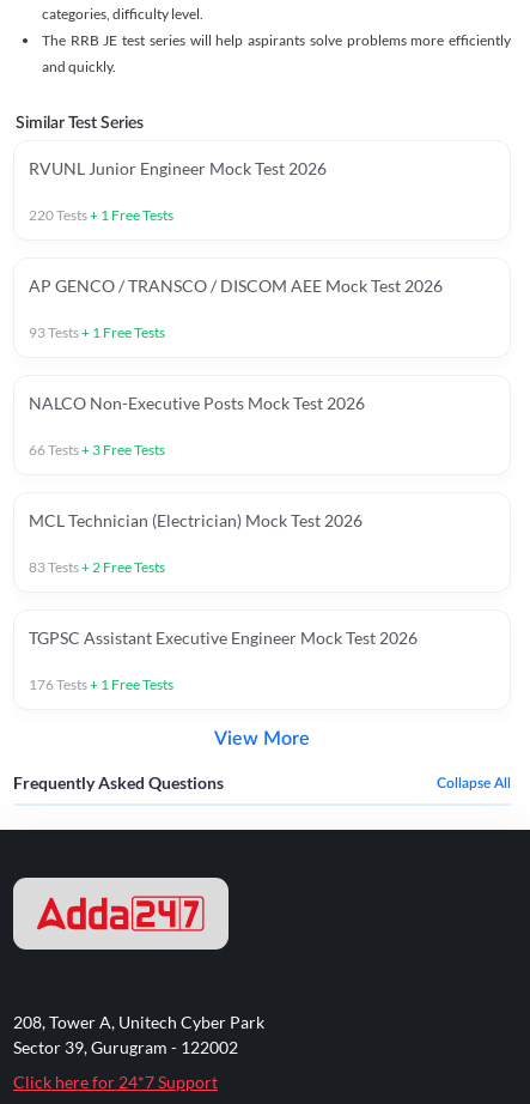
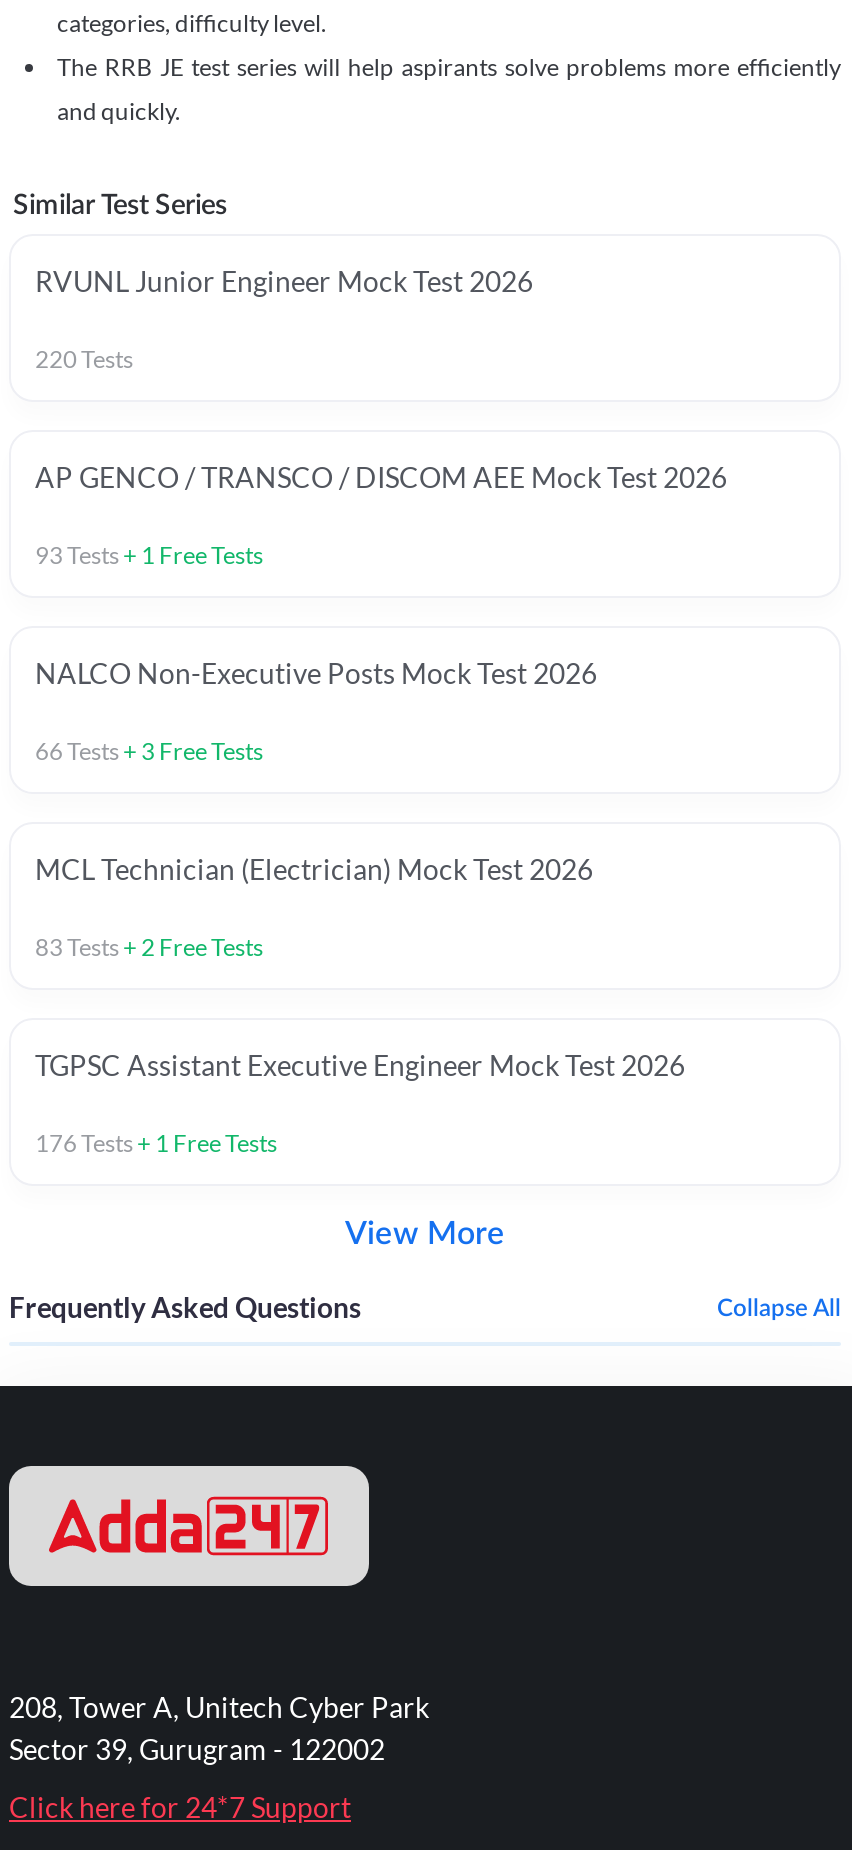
- 220Tests + 1 Free Tests
+ 220Tests
